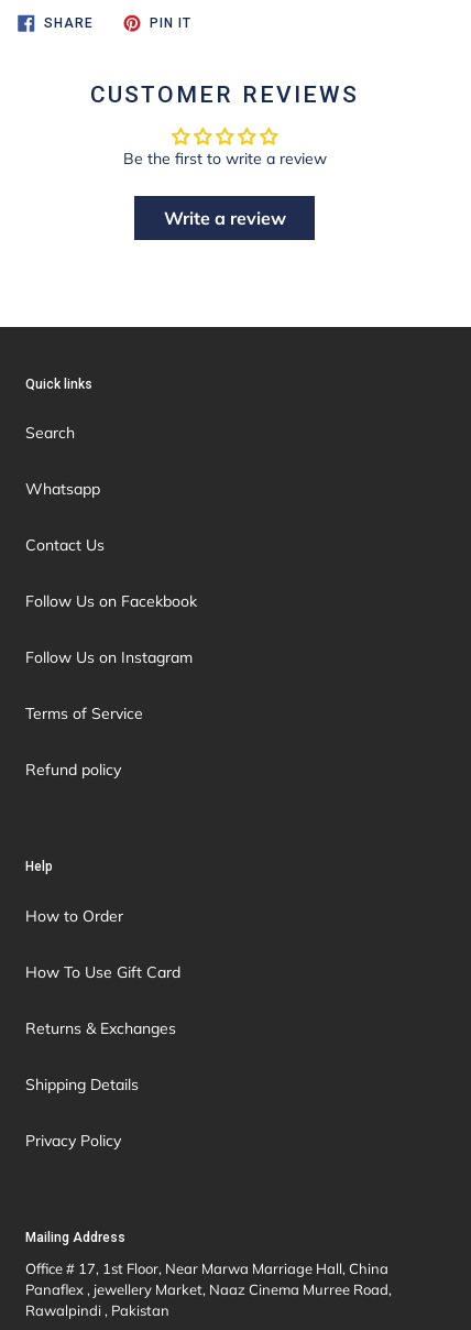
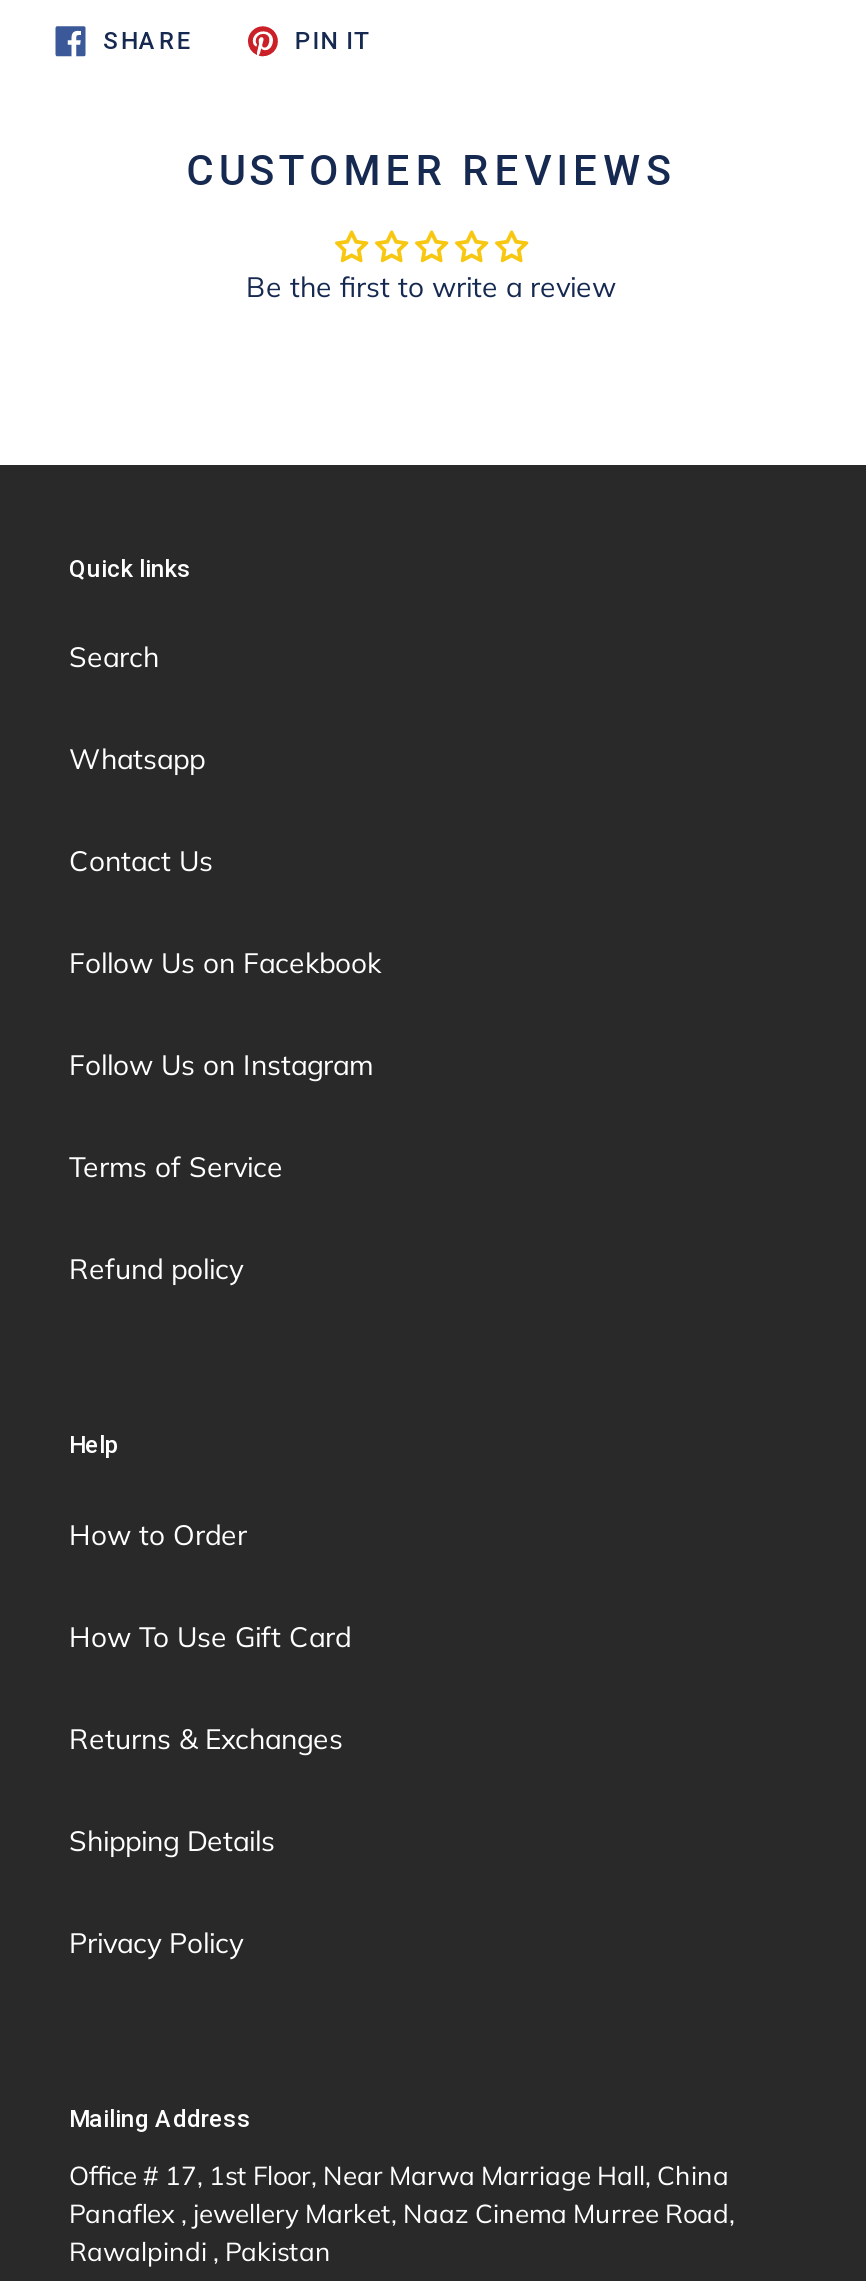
- Write a review
